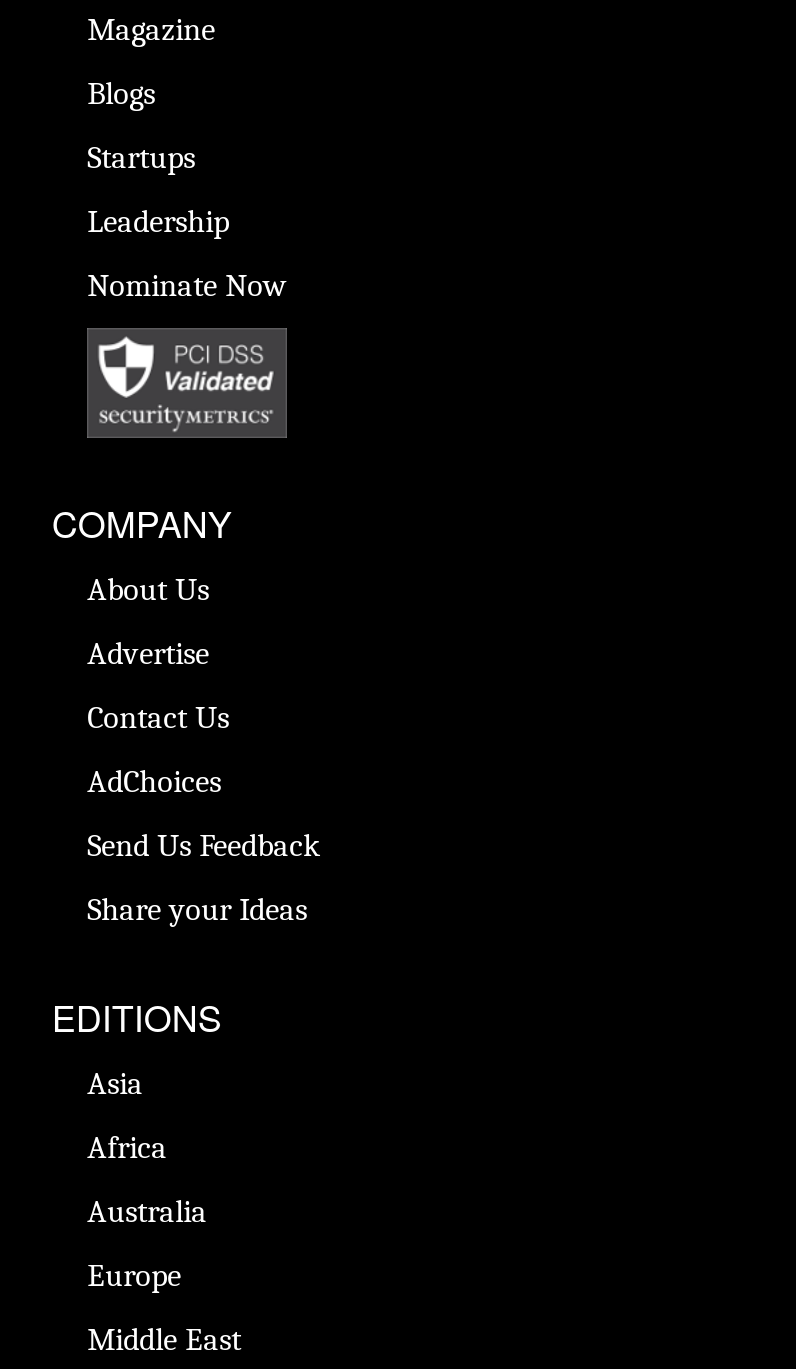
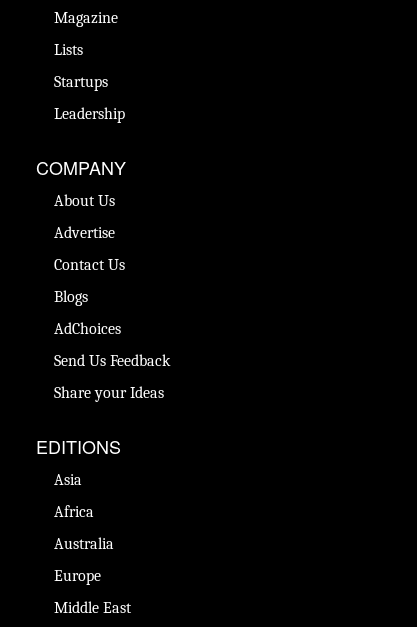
+ Lists

moved down: Blogs

- Nominate Now

- [image]

moved up: COMPANY | About Us | Advertise | Contact Us
